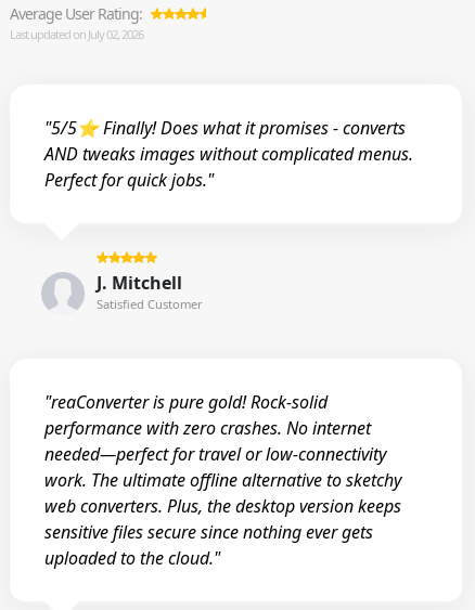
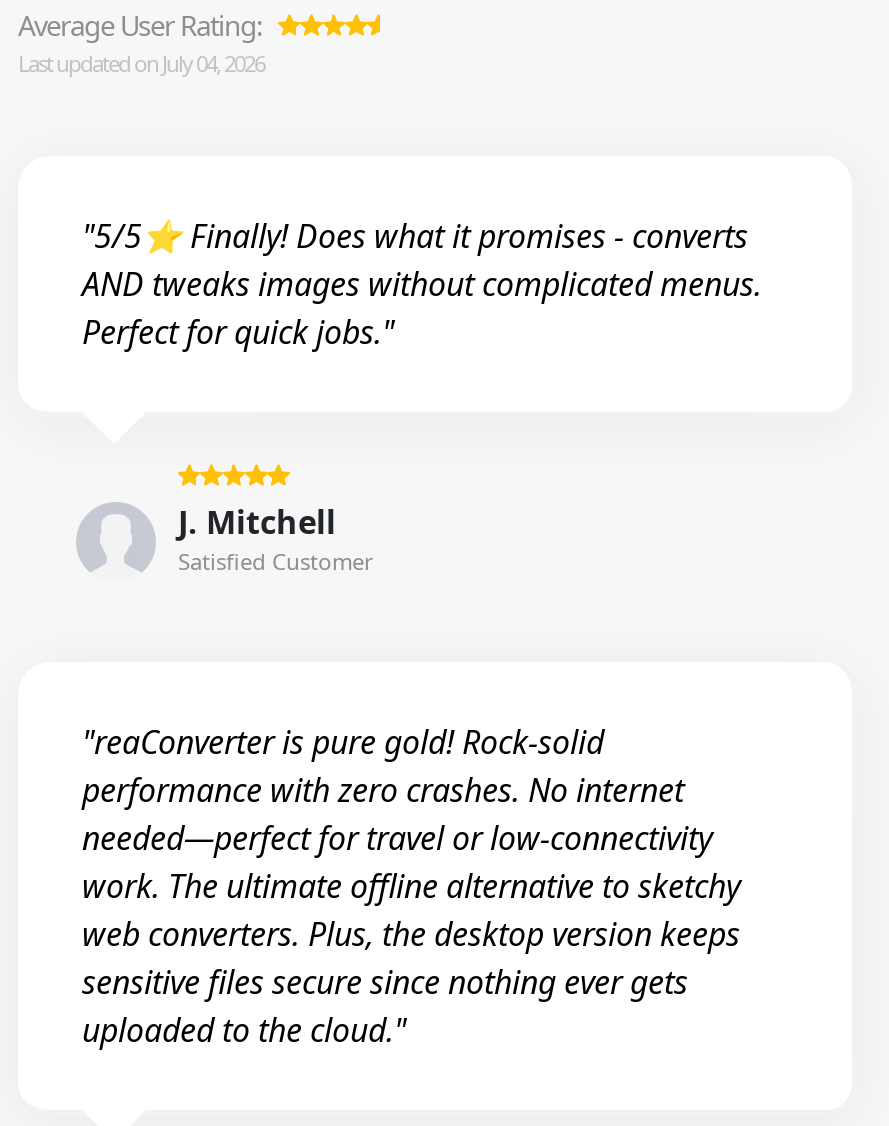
- Last updated on July 02, 2026
+ Last updated on July 04, 2026
